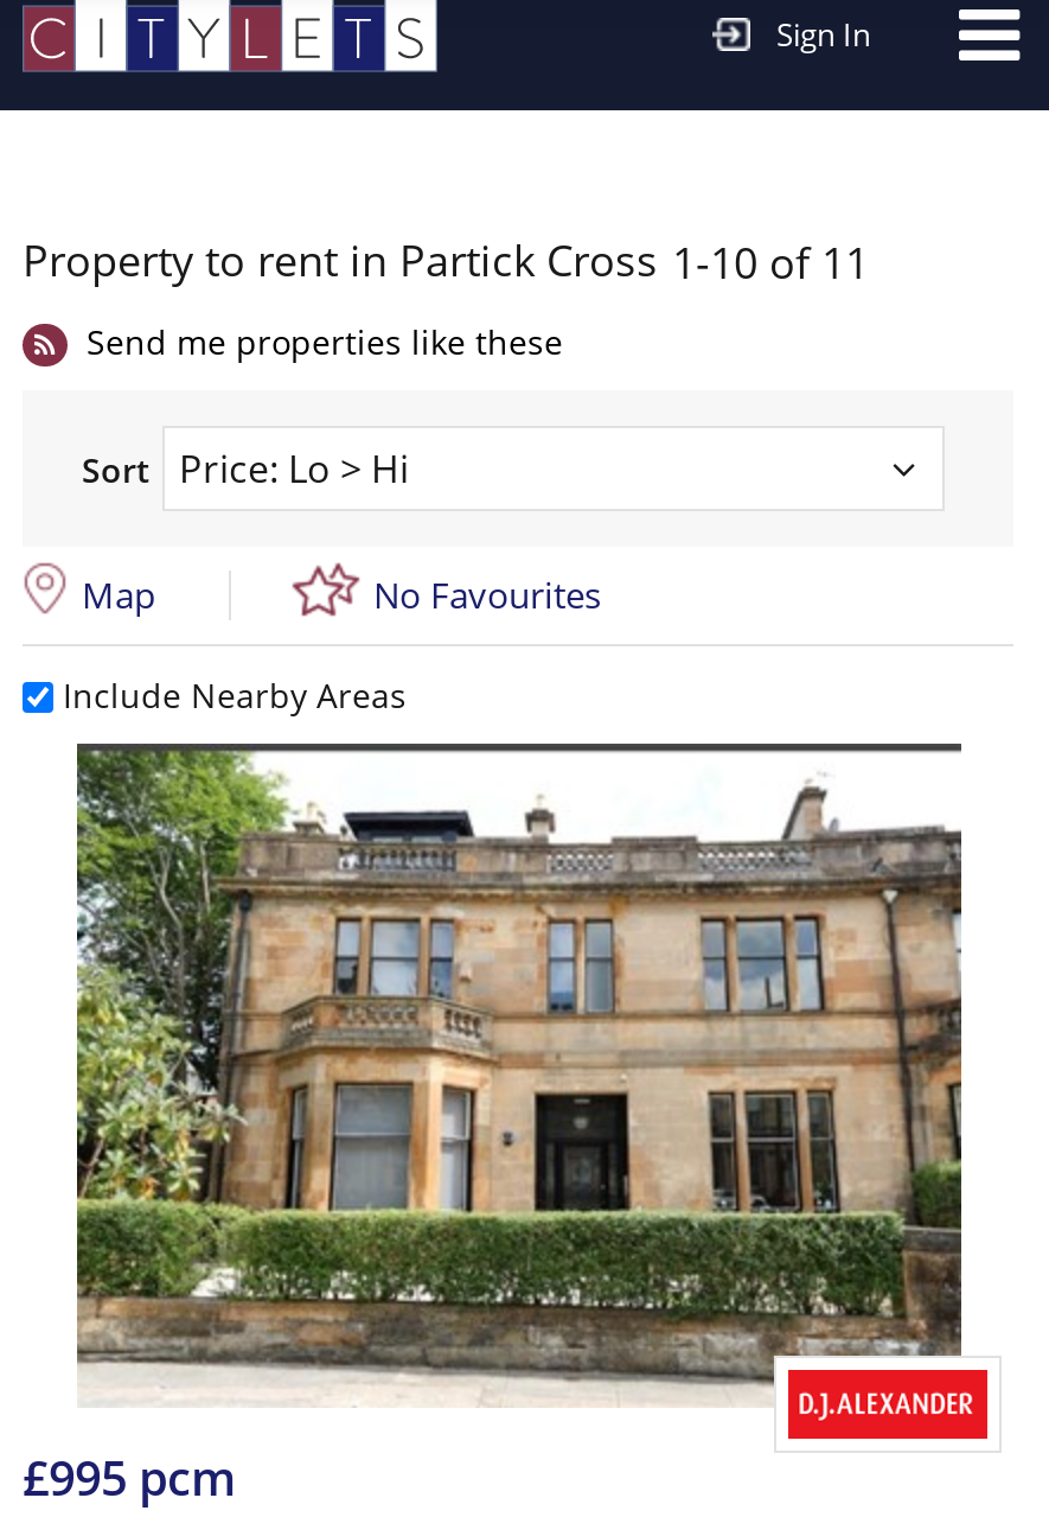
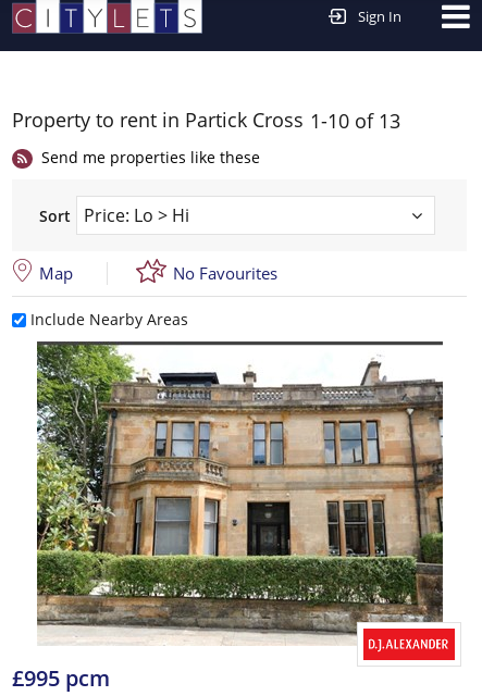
- Property to rent in Partick Cross 1-10 of 11
+ Property to rent in Partick Cross 1-10 of 13
